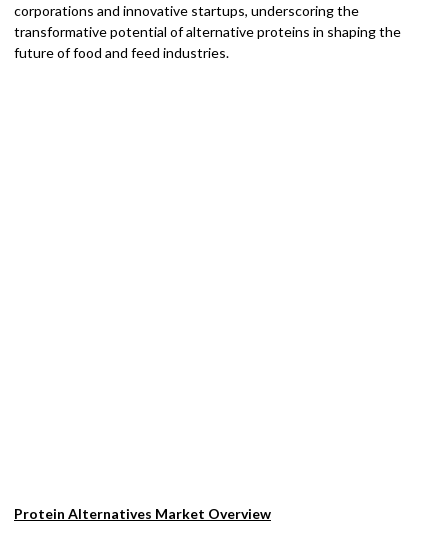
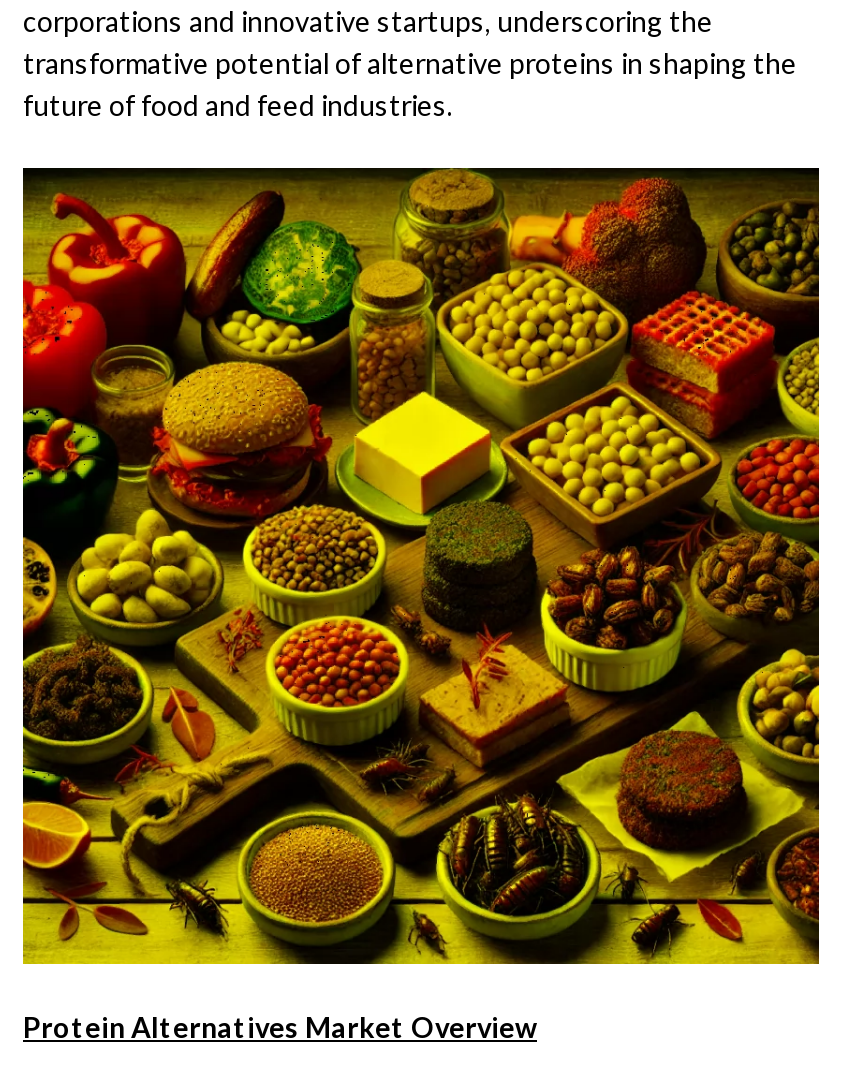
+ [image]
